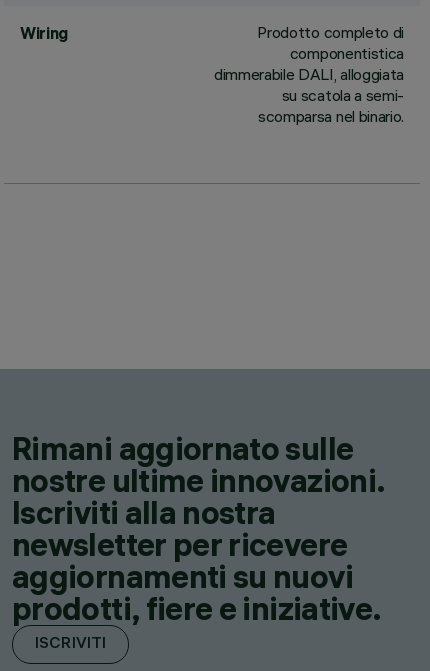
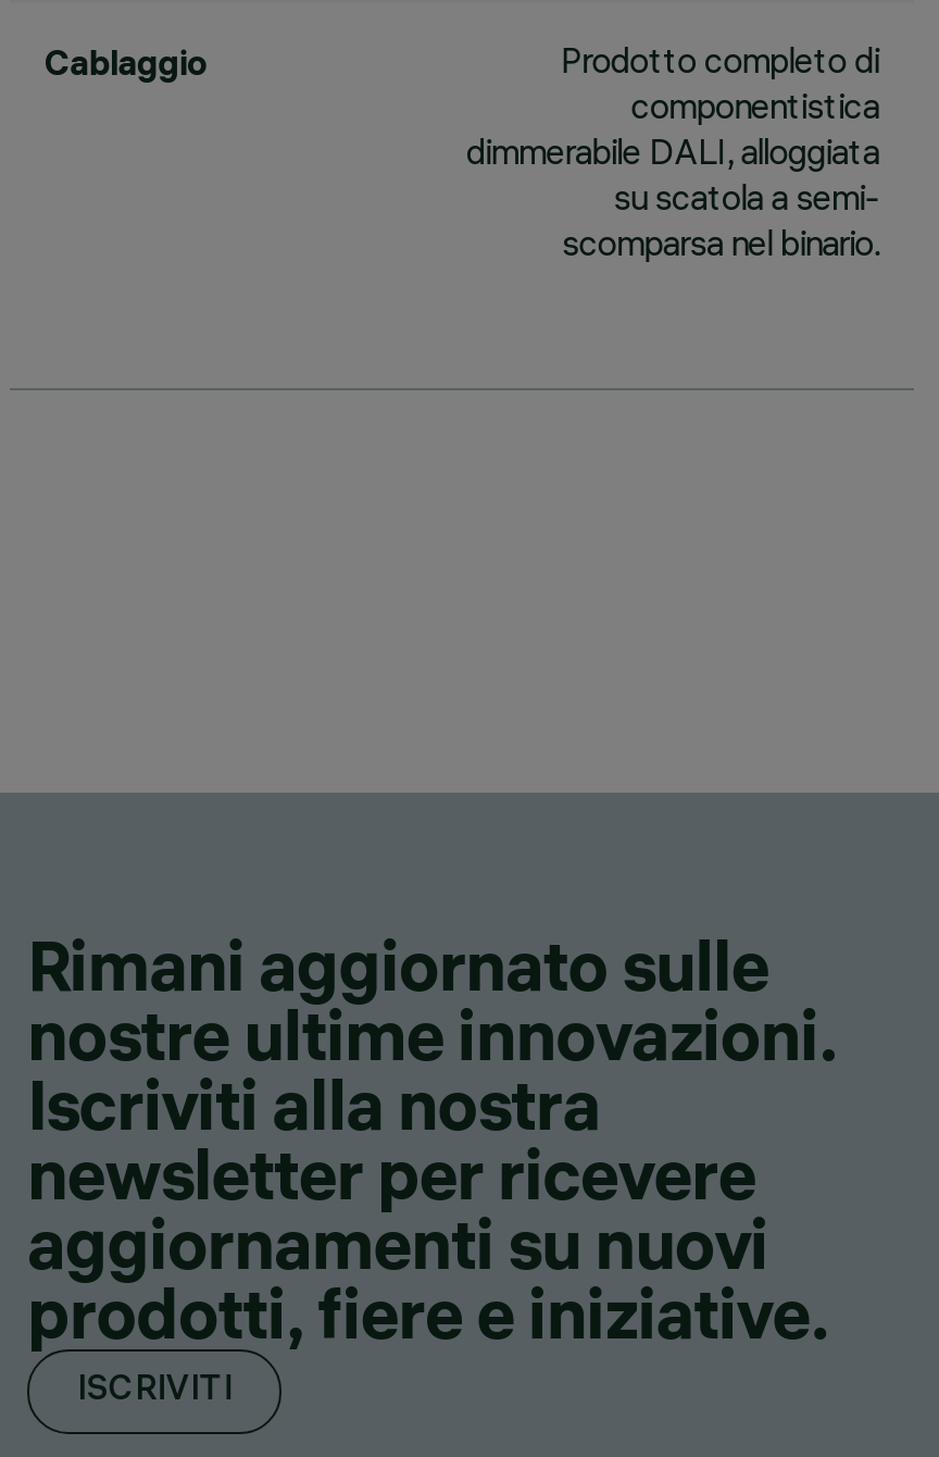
- Wiring
+ Cablaggio
